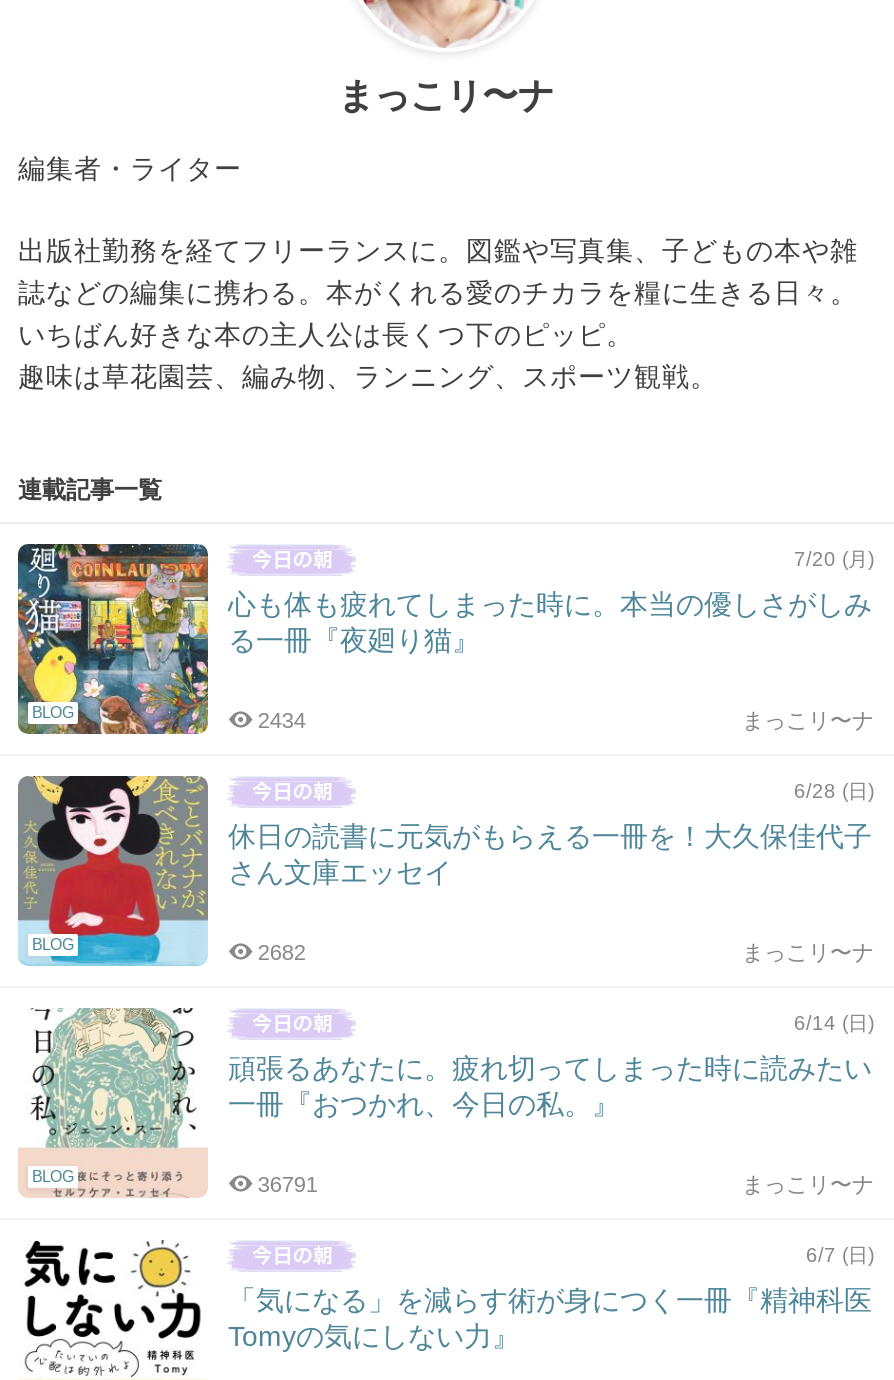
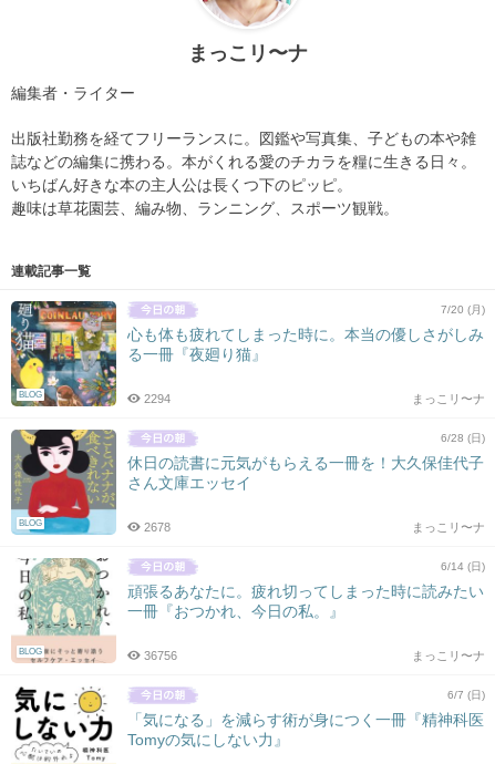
- 2434
+ 2294

- 2682
+ 2678

- 36791
+ 36756
